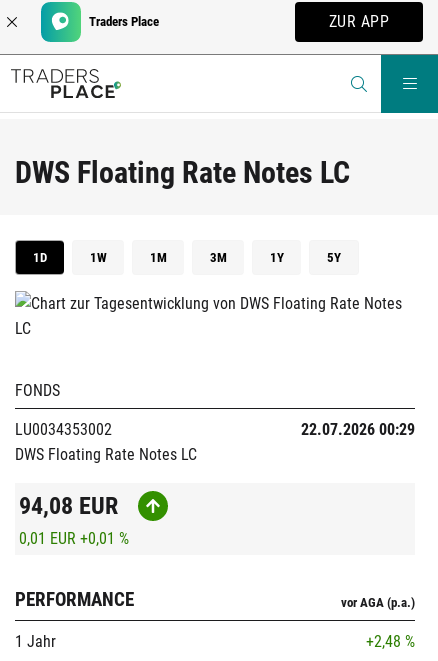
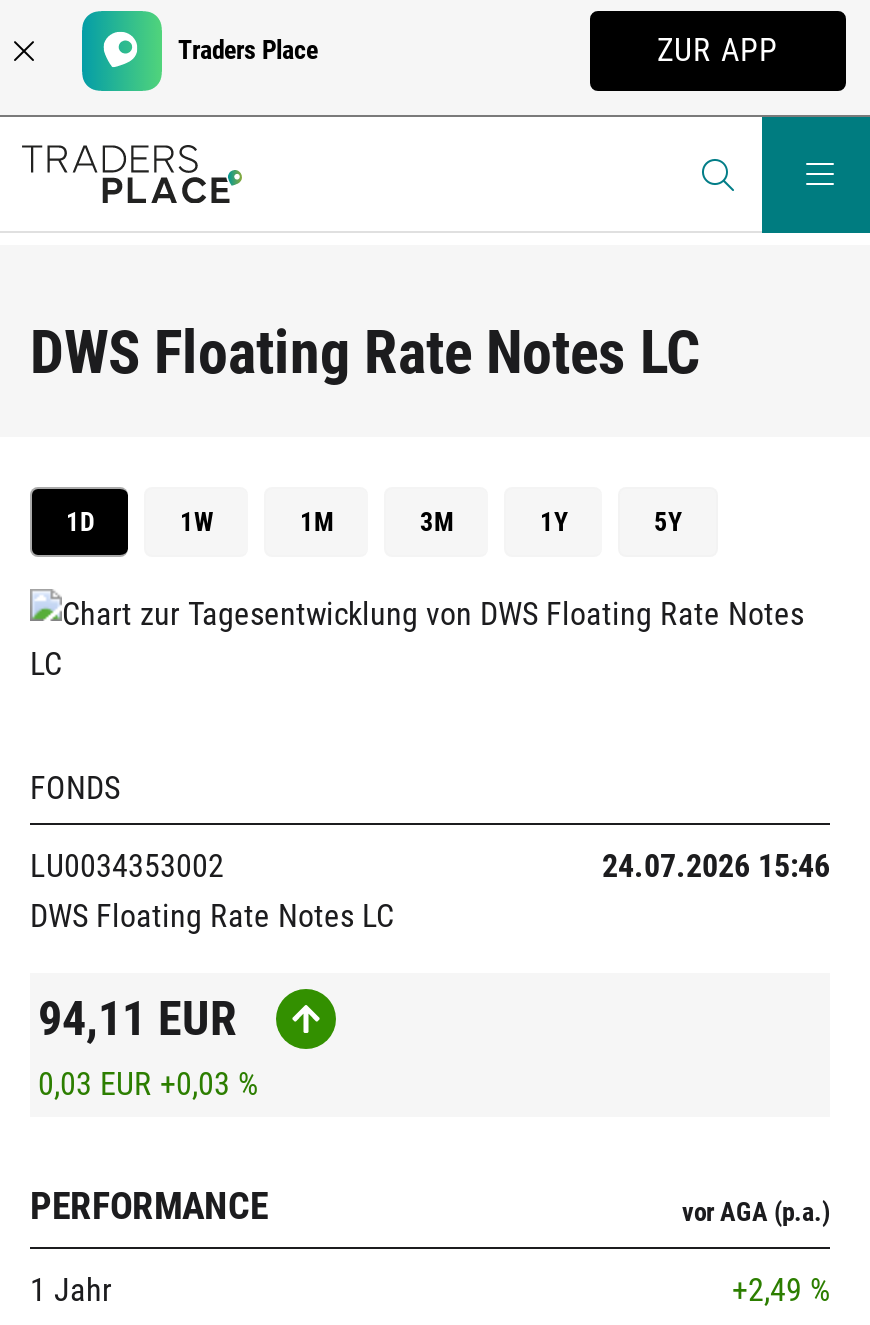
- 22.07.2026 00:29
+ 24.07.2026 15:46

- 94,08 EUR
+ 94,11 EUR

- 0,01 EUR +0,01 %
+ 0,03 EUR +0,03 %

- +2,48 %
+ +2,49 %
